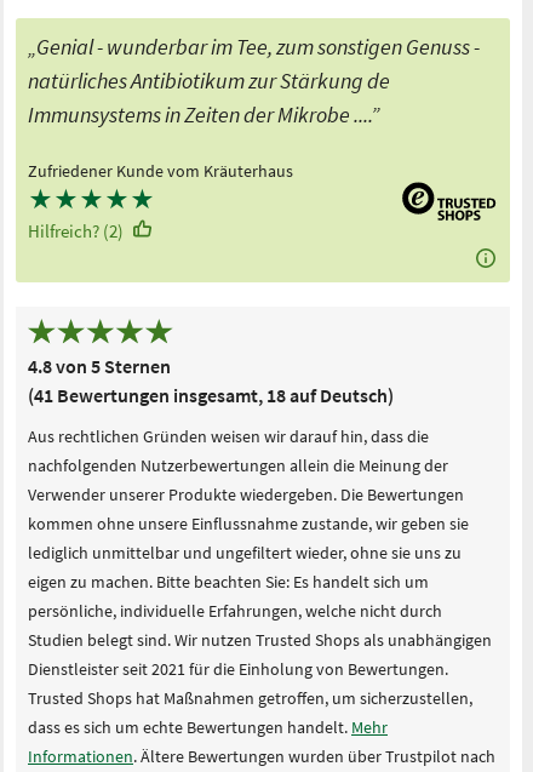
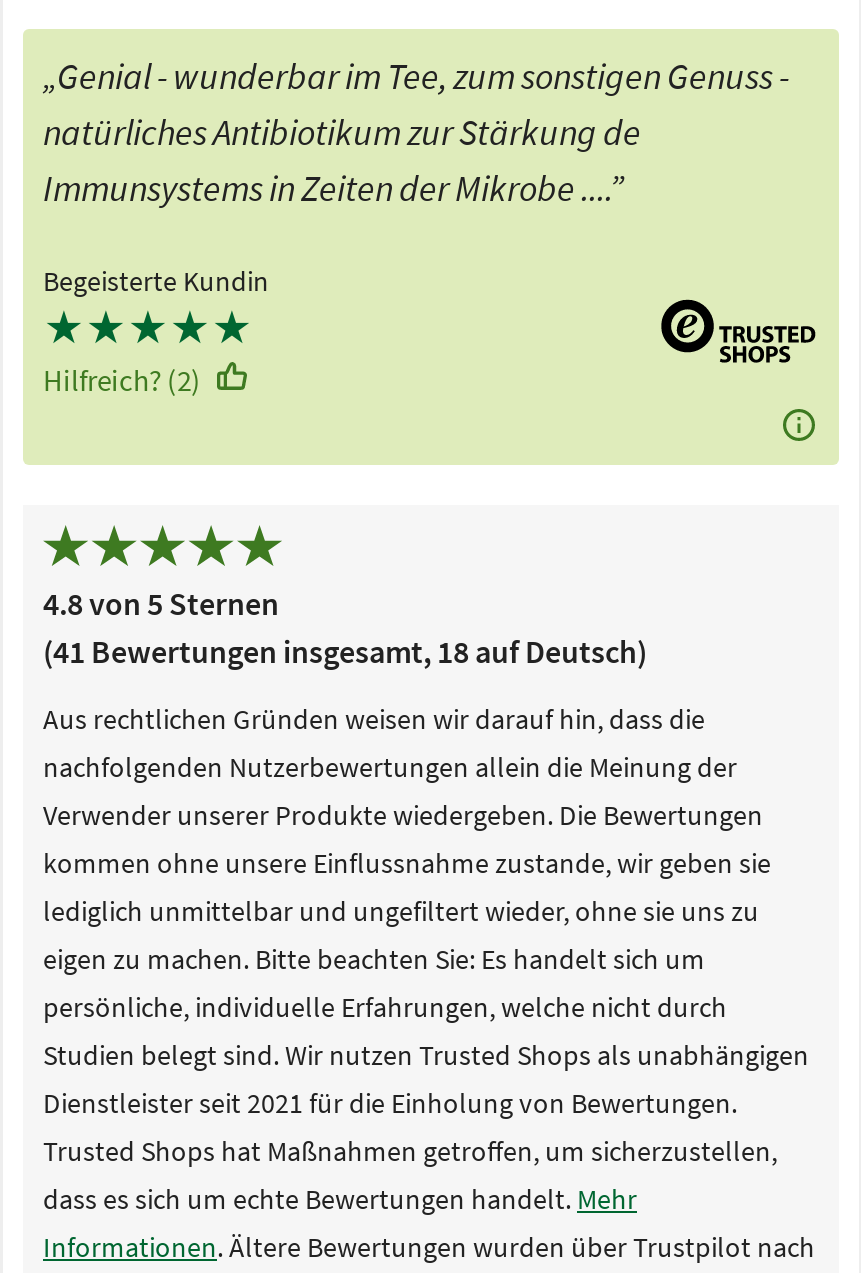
- Zufriedener Kunde vom Kräuterhaus
+ Begeisterte Kundin
